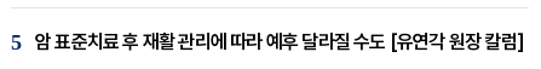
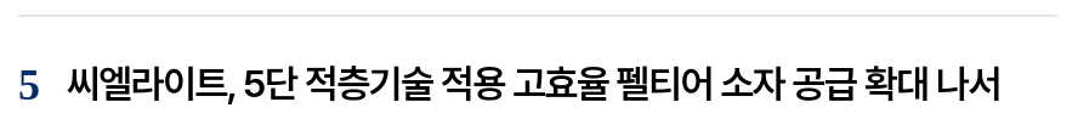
- 암 표준치료 후 재활 관리에 따라 예후 달라질 수도 [유연각 원장 칼럼]
+ 씨엘라이트, 5단 적층기술 적용 고효율 펠티어 소자 공급 확대 나서
